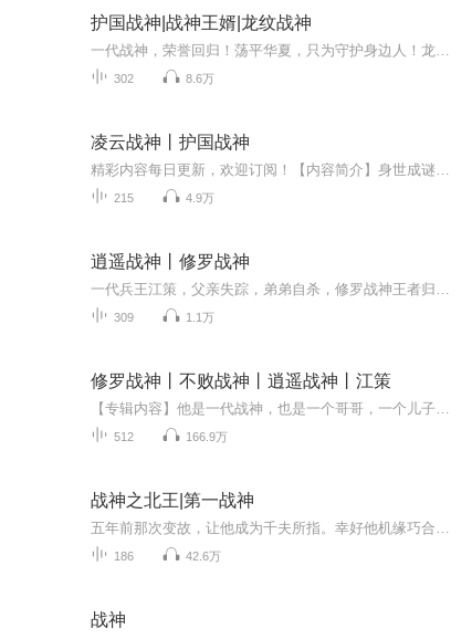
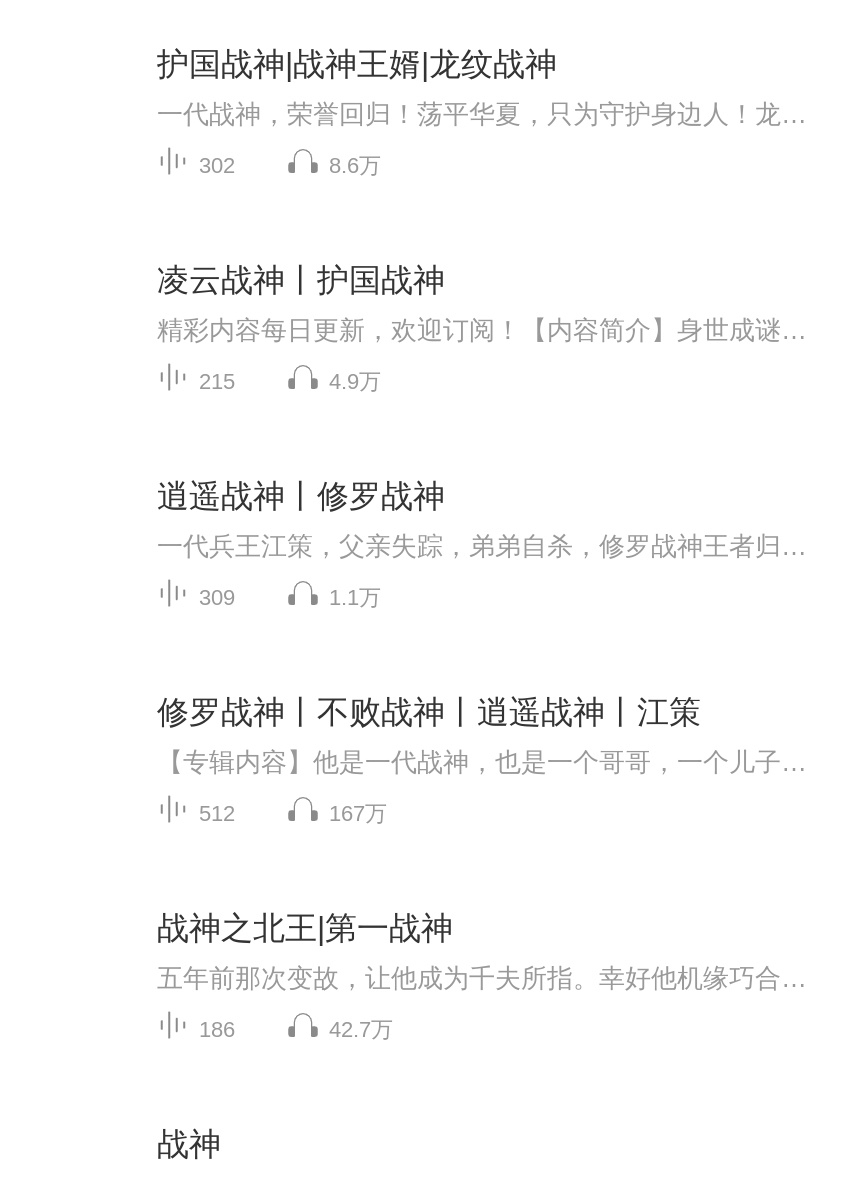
- 166.9万
+ 167万

- 42.6万
+ 42.7万
